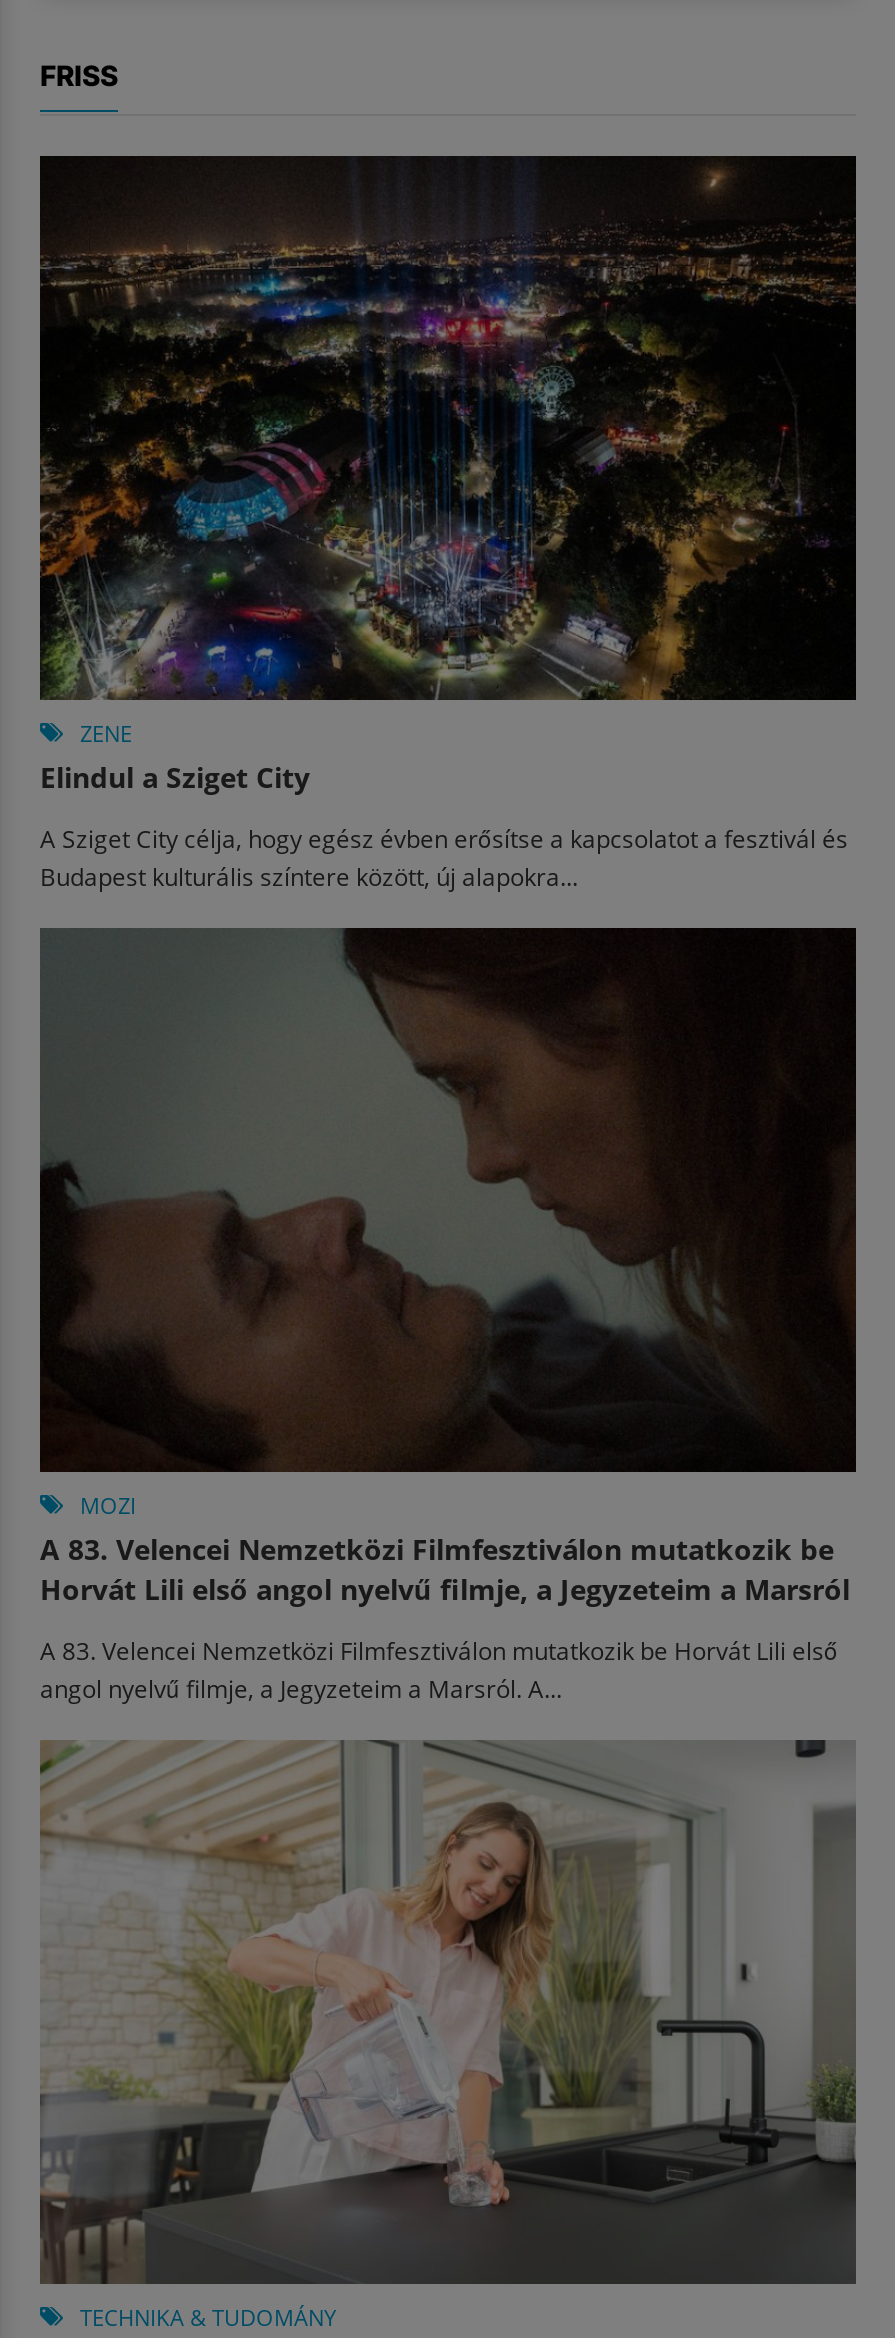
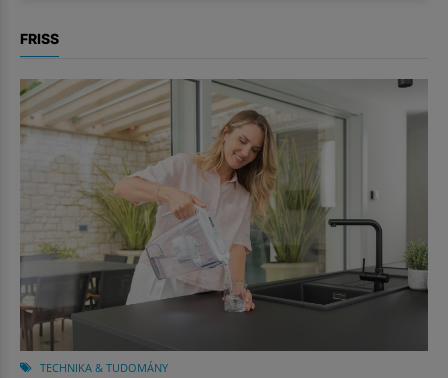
- [image]
- ZENE
- Elindul a Sziget City
- A Sziget City célja, hogy egész évben erősítse a kapcsolatot a fesztivál és
- Budapest kulturális színtere között, új alapokra...

- [image]
- MOZI
- A 83. Velencei Nemzetközi Filmfesztiválon mutatkozik be
- Horvát Lili első angol nyelvű filmje, a Jegyzeteim a Marsról
- A 83. Velencei Nemzetközi Filmfesztiválon mutatkozik be Horvát Lili első
- angol nyelvű filmje, a Jegyzeteim a Marsról. A...
